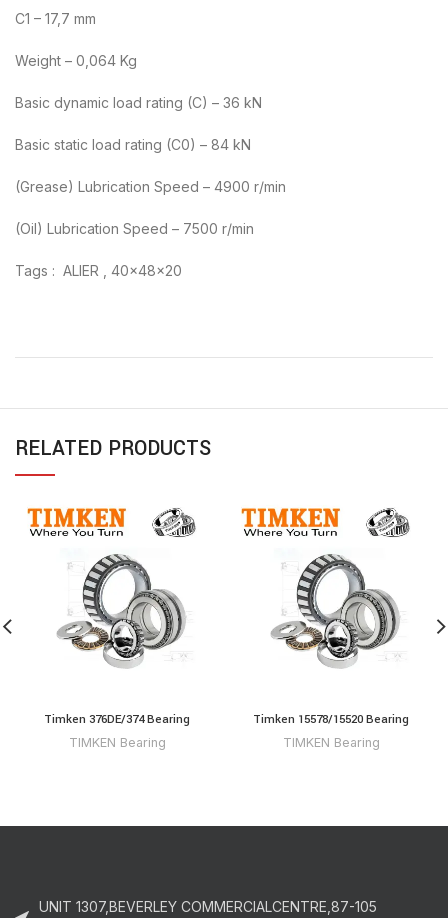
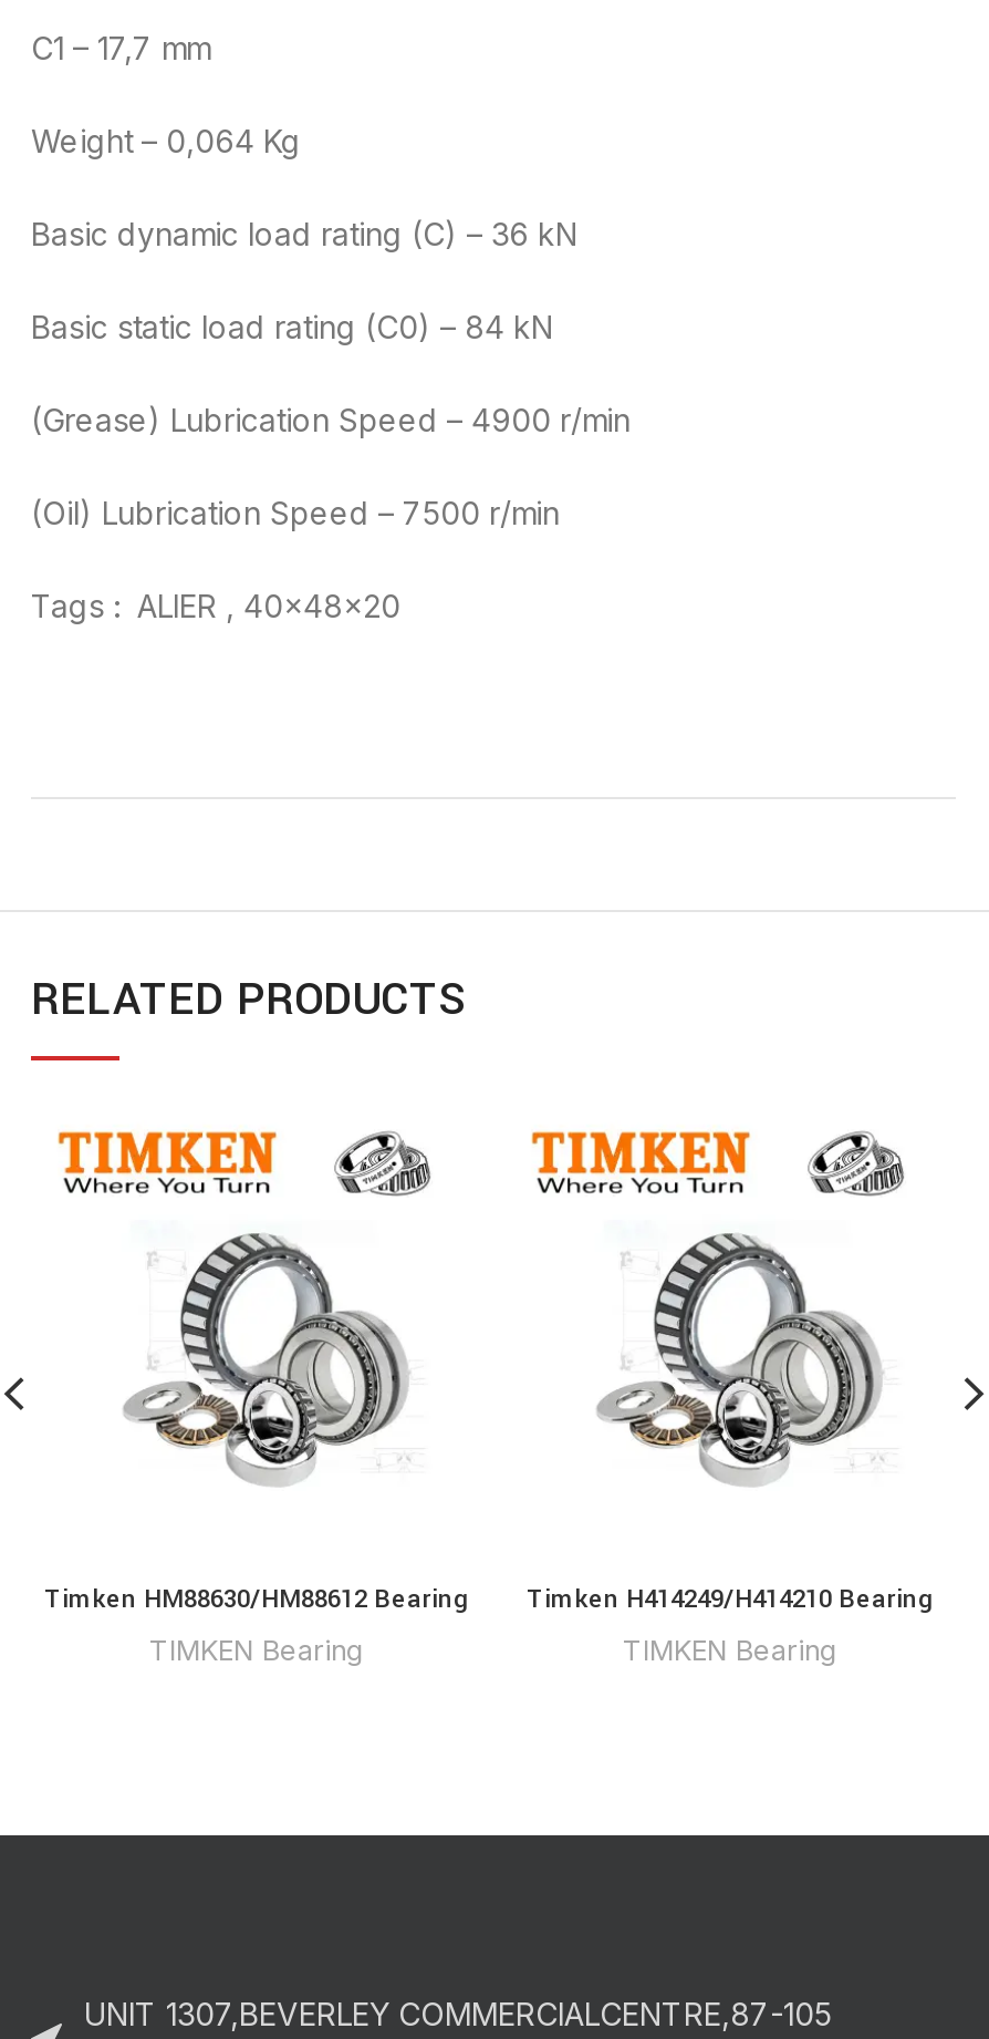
- Timken 376DE/374 Bearing
+ Timken HM88630/HM88612 Bearing

- Timken 15578/15520 Bearing
+ Timken H414249/H414210 Bearing
